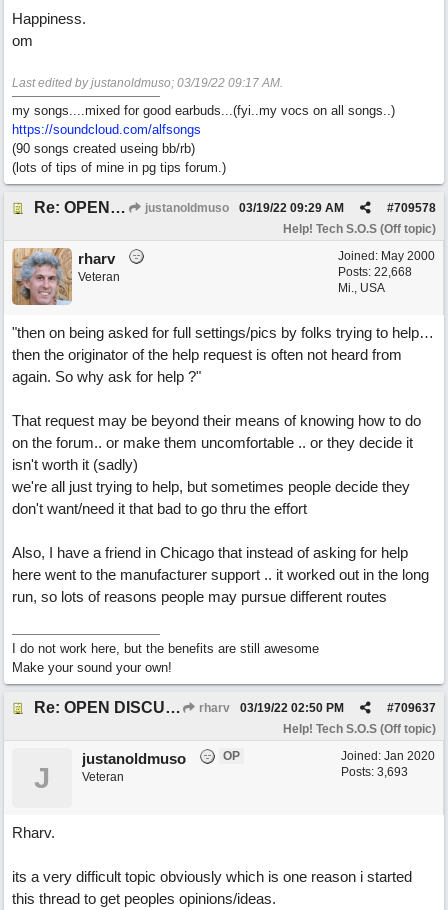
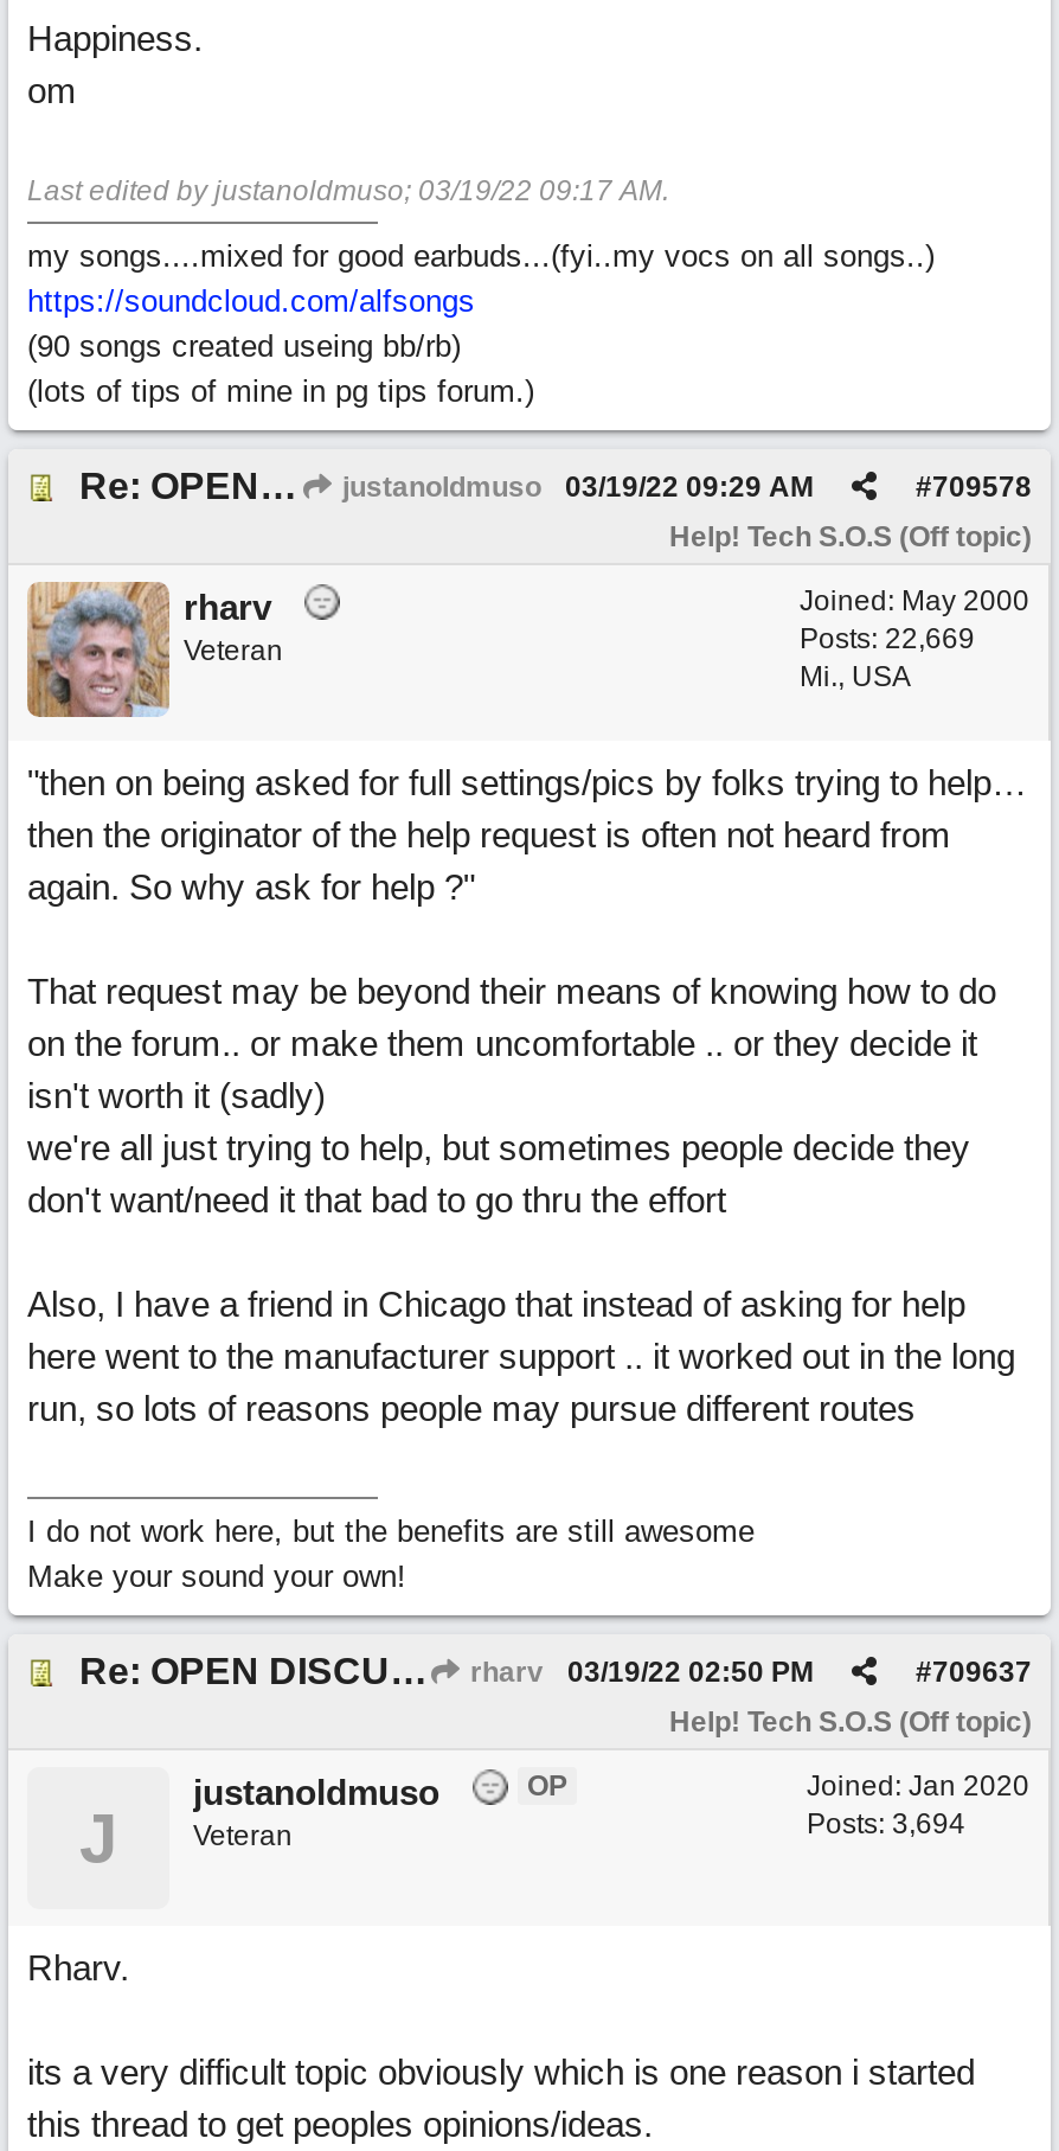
- Posts: 22,668
+ Posts: 22,669

- Posts: 3,693
+ Posts: 3,694
